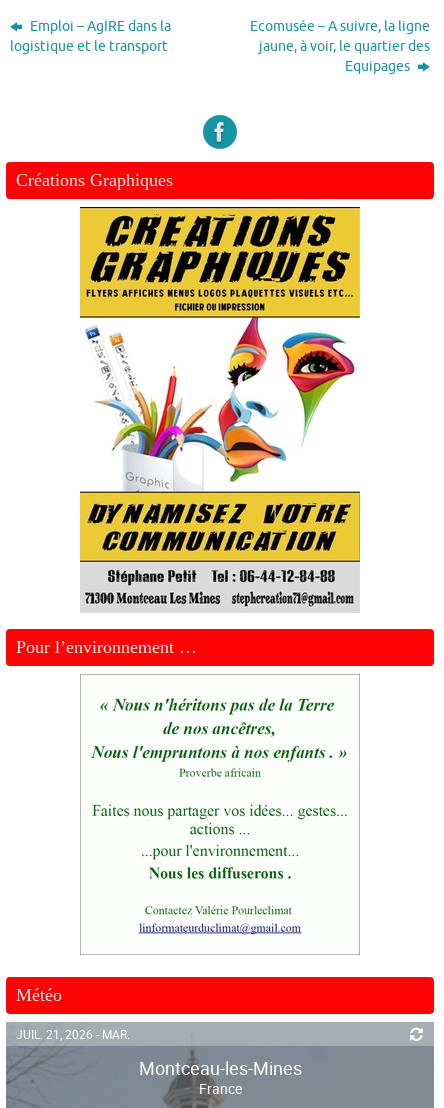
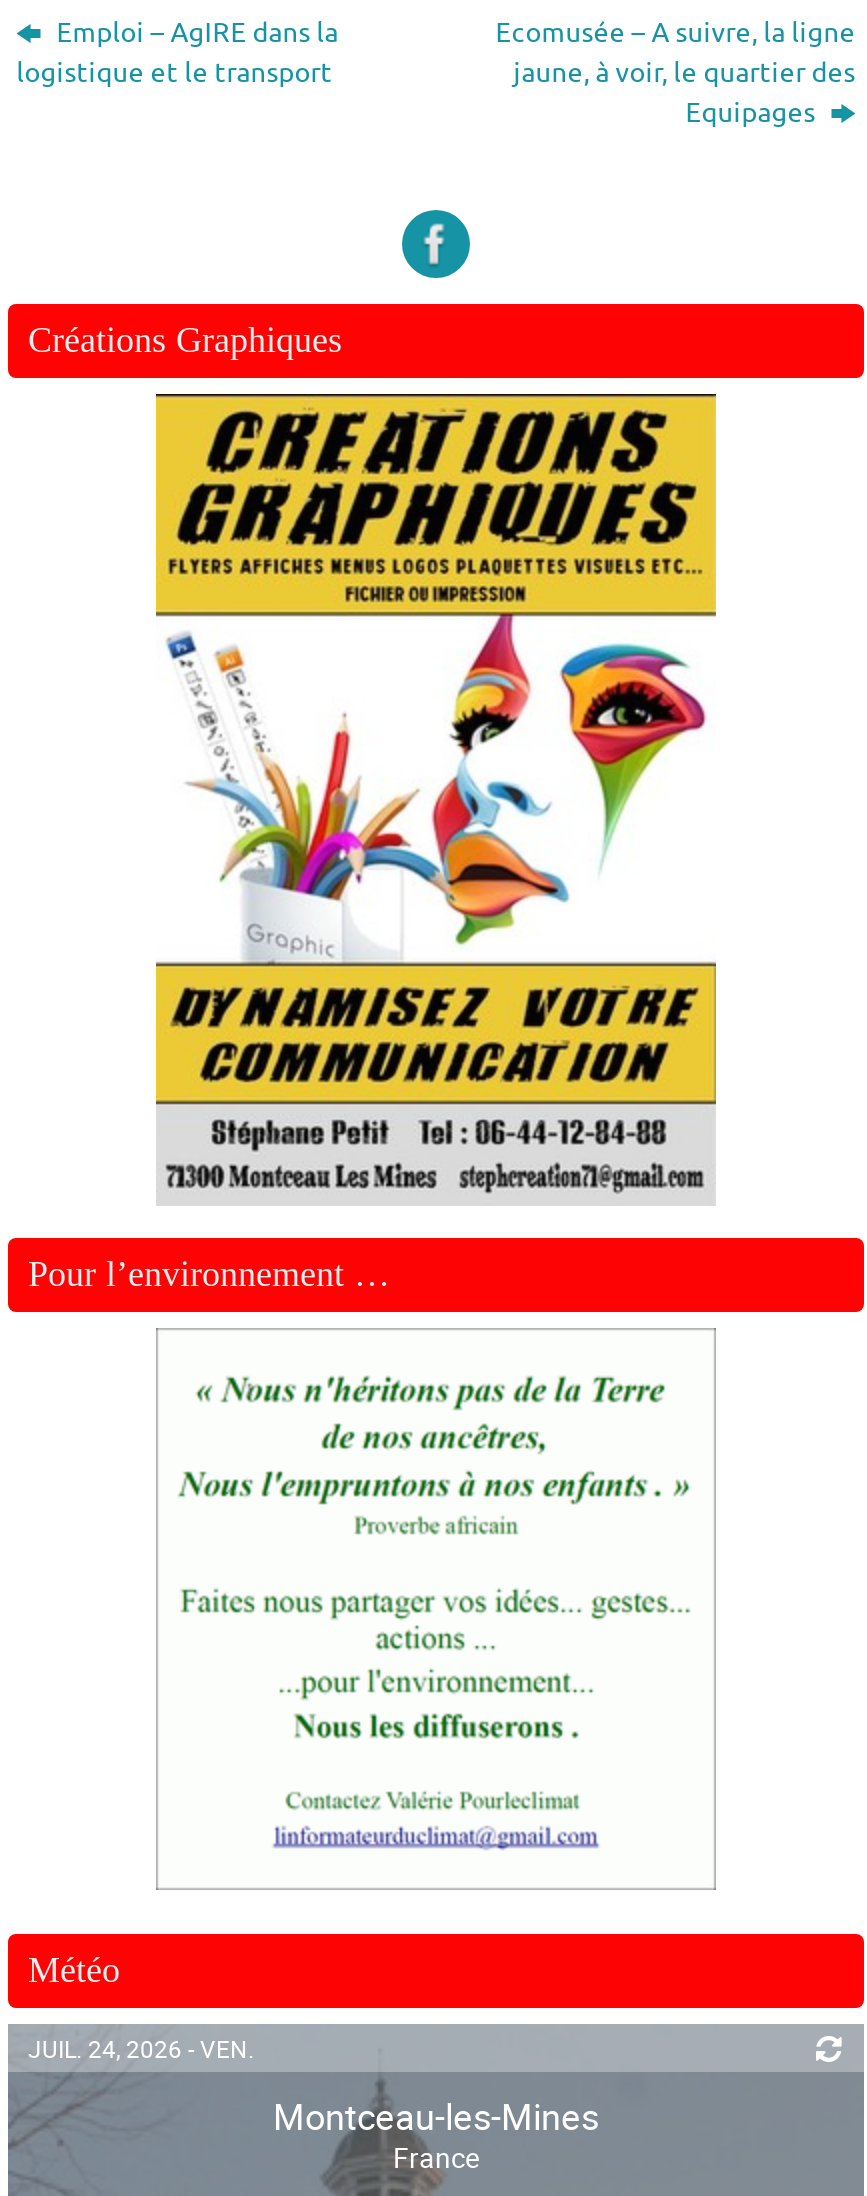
- JUIL. 21, 2026 - MAR.
+ JUIL. 24, 2026 - VEN.
